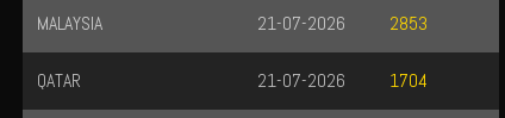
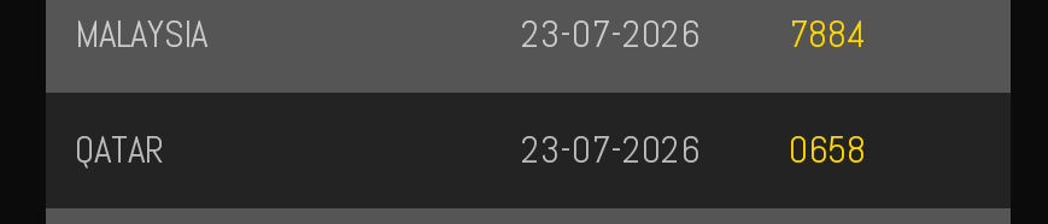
- 21-07-2026
+ 23-07-2026

- 2853
+ 7884

- 21-07-2026
+ 23-07-2026

- 1704
+ 0658
